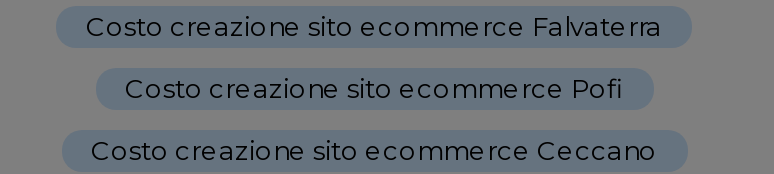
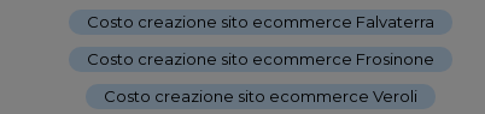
- Costo creazione sito ecommerce Pofi
+ Costo creazione sito ecommerce Frosinone

- Costo creazione sito ecommerce Ceccano
+ Costo creazione sito ecommerce Veroli
